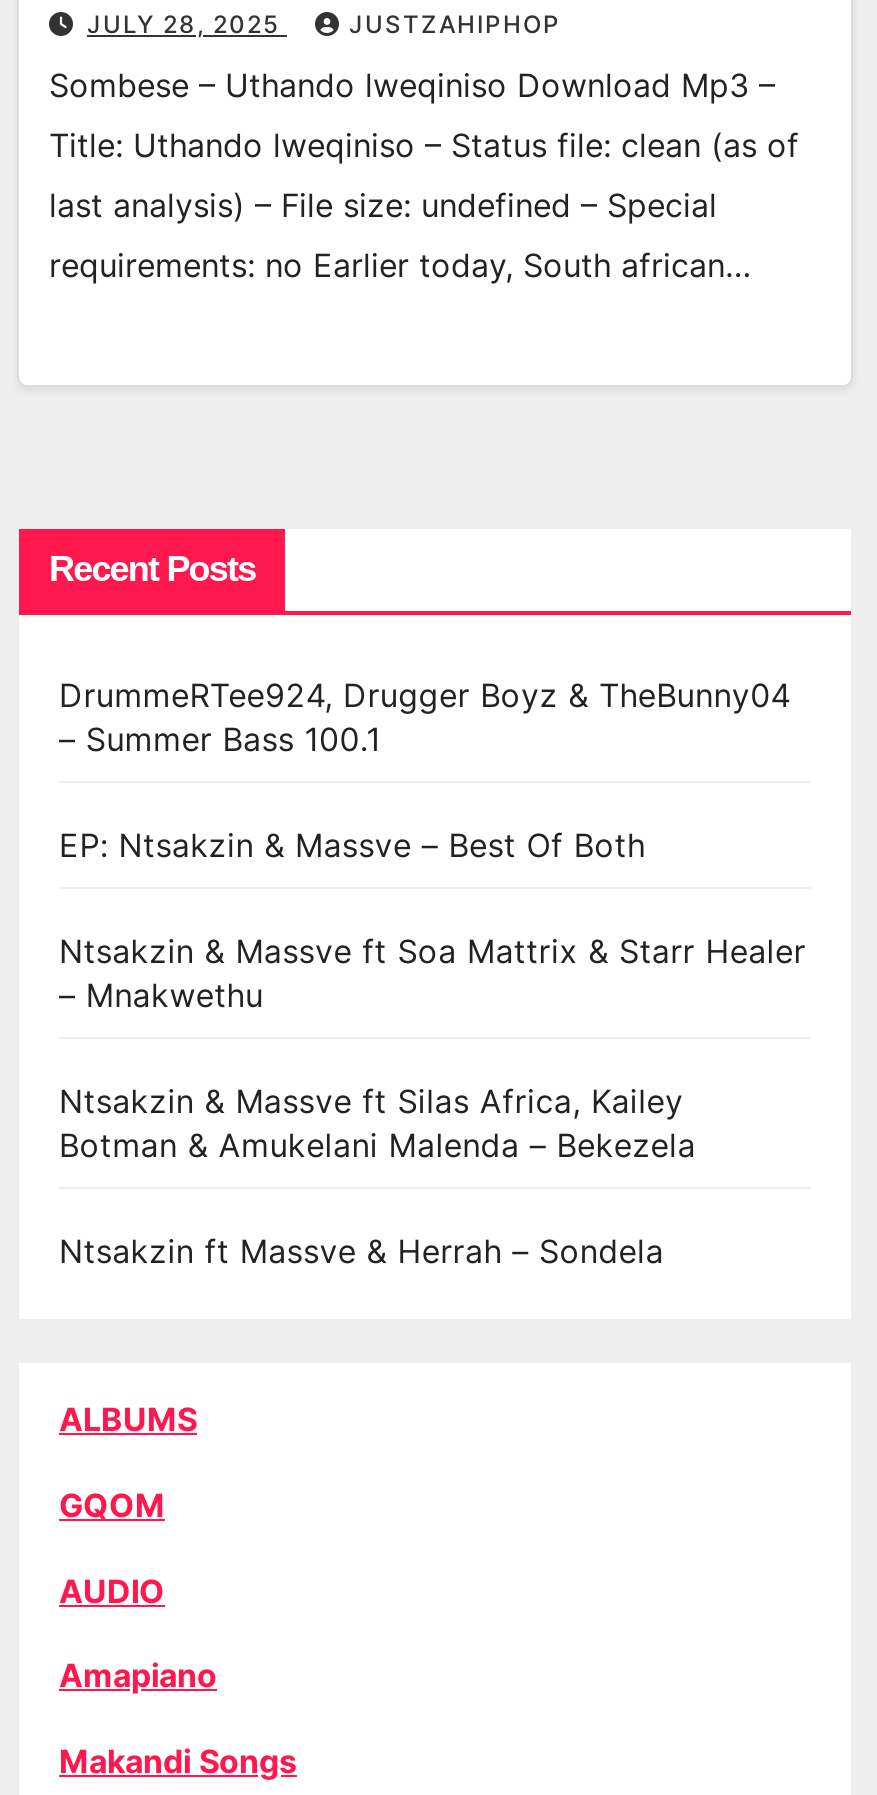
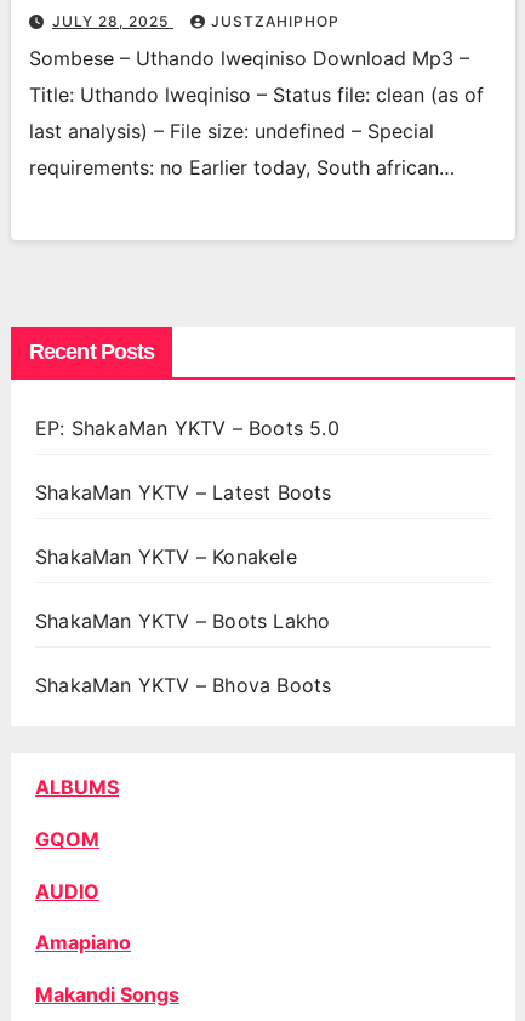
- DrummeRTee924, Drugger Boyz & TheBunny04
- – Summer Bass 100.1
+ EP: ShakaMan YKTV – Boots 5.0

- EP: Ntsakzin & Massve – Best Of Both
+ ShakaMan YKTV – Latest Boots

- Ntsakzin & Massve ft Soa Mattrix & Starr Healer
- – Mnakwethu
+ ShakaMan YKTV – Konakele

- Ntsakzin & Massve ft Silas Africa, Kailey
- Botman & Amukelani Malenda – Bekezela
+ ShakaMan YKTV – Boots Lakho

- Ntsakzin ft Massve & Herrah – Sondela
+ ShakaMan YKTV – Bhova Boots
